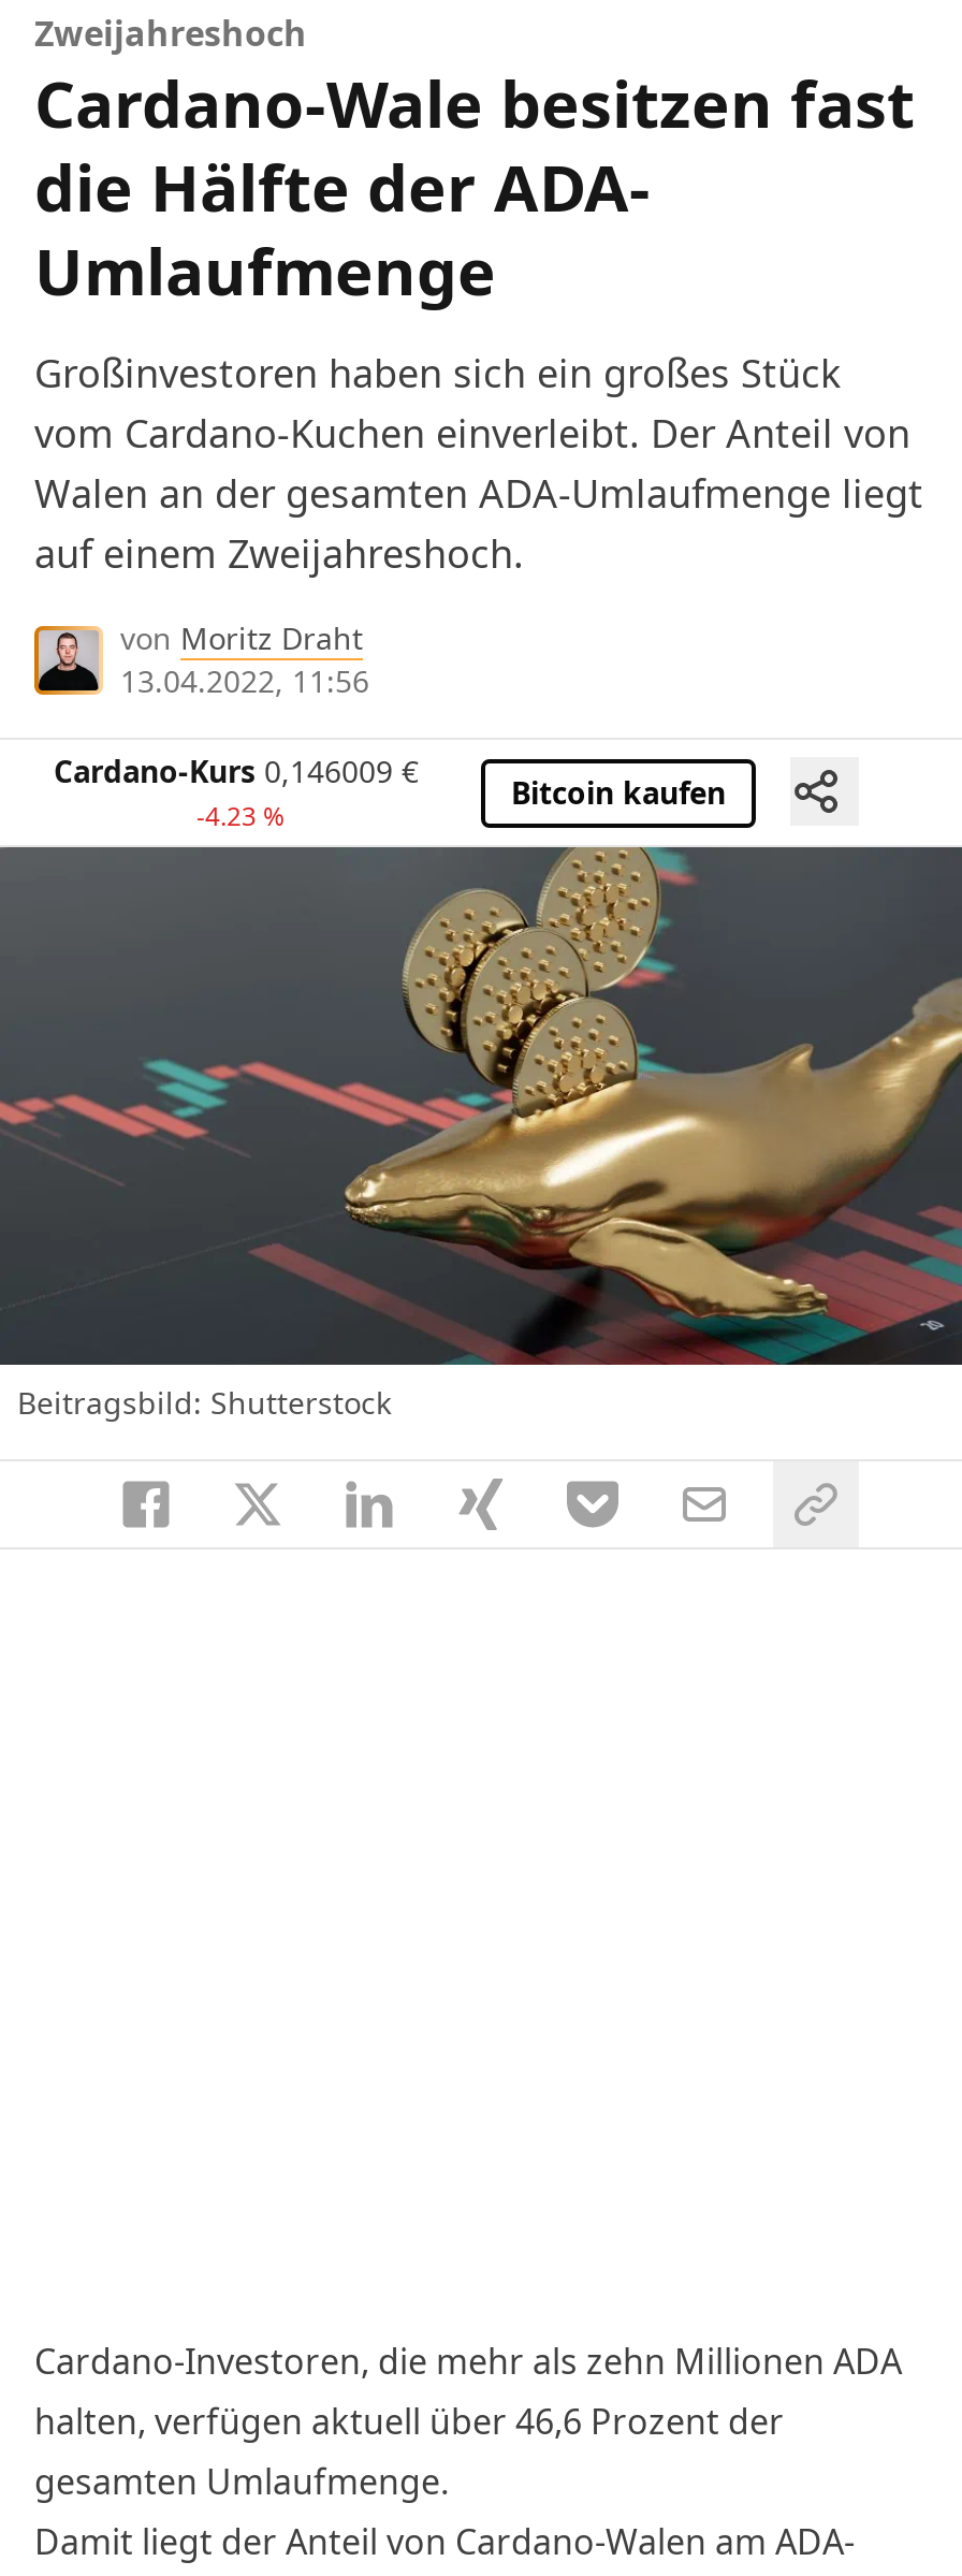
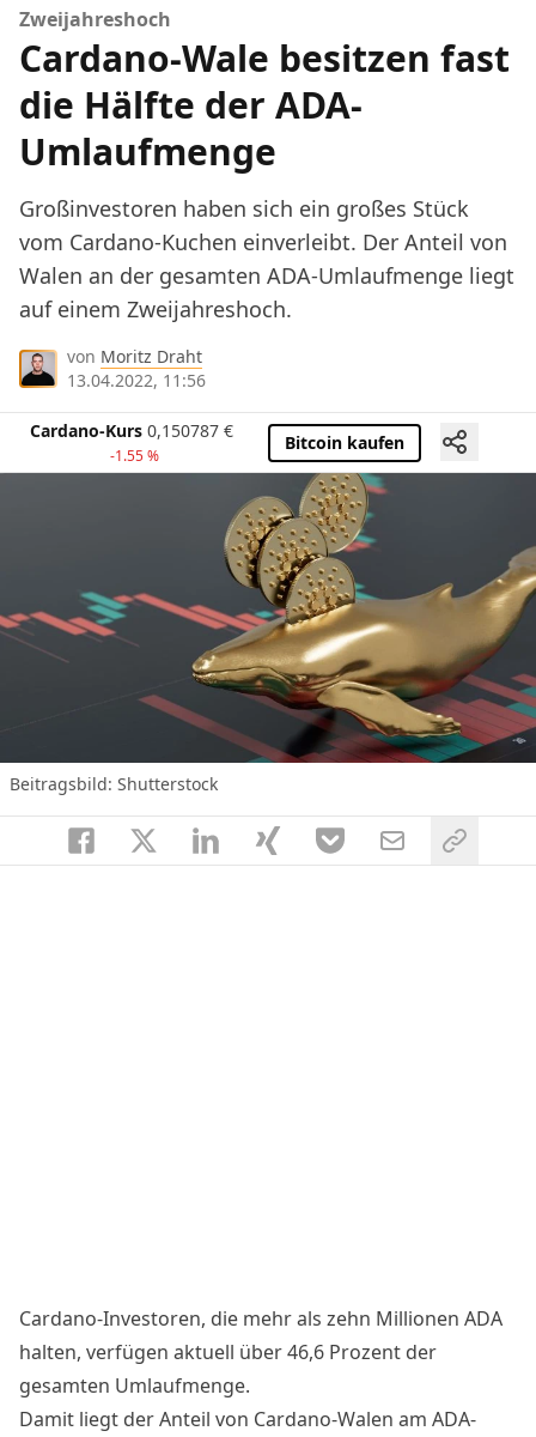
- Cardano-Kurs 0,146009 €
+ Cardano-Kurs 0,150787 €

- -4.23 %
+ -1.55 %
